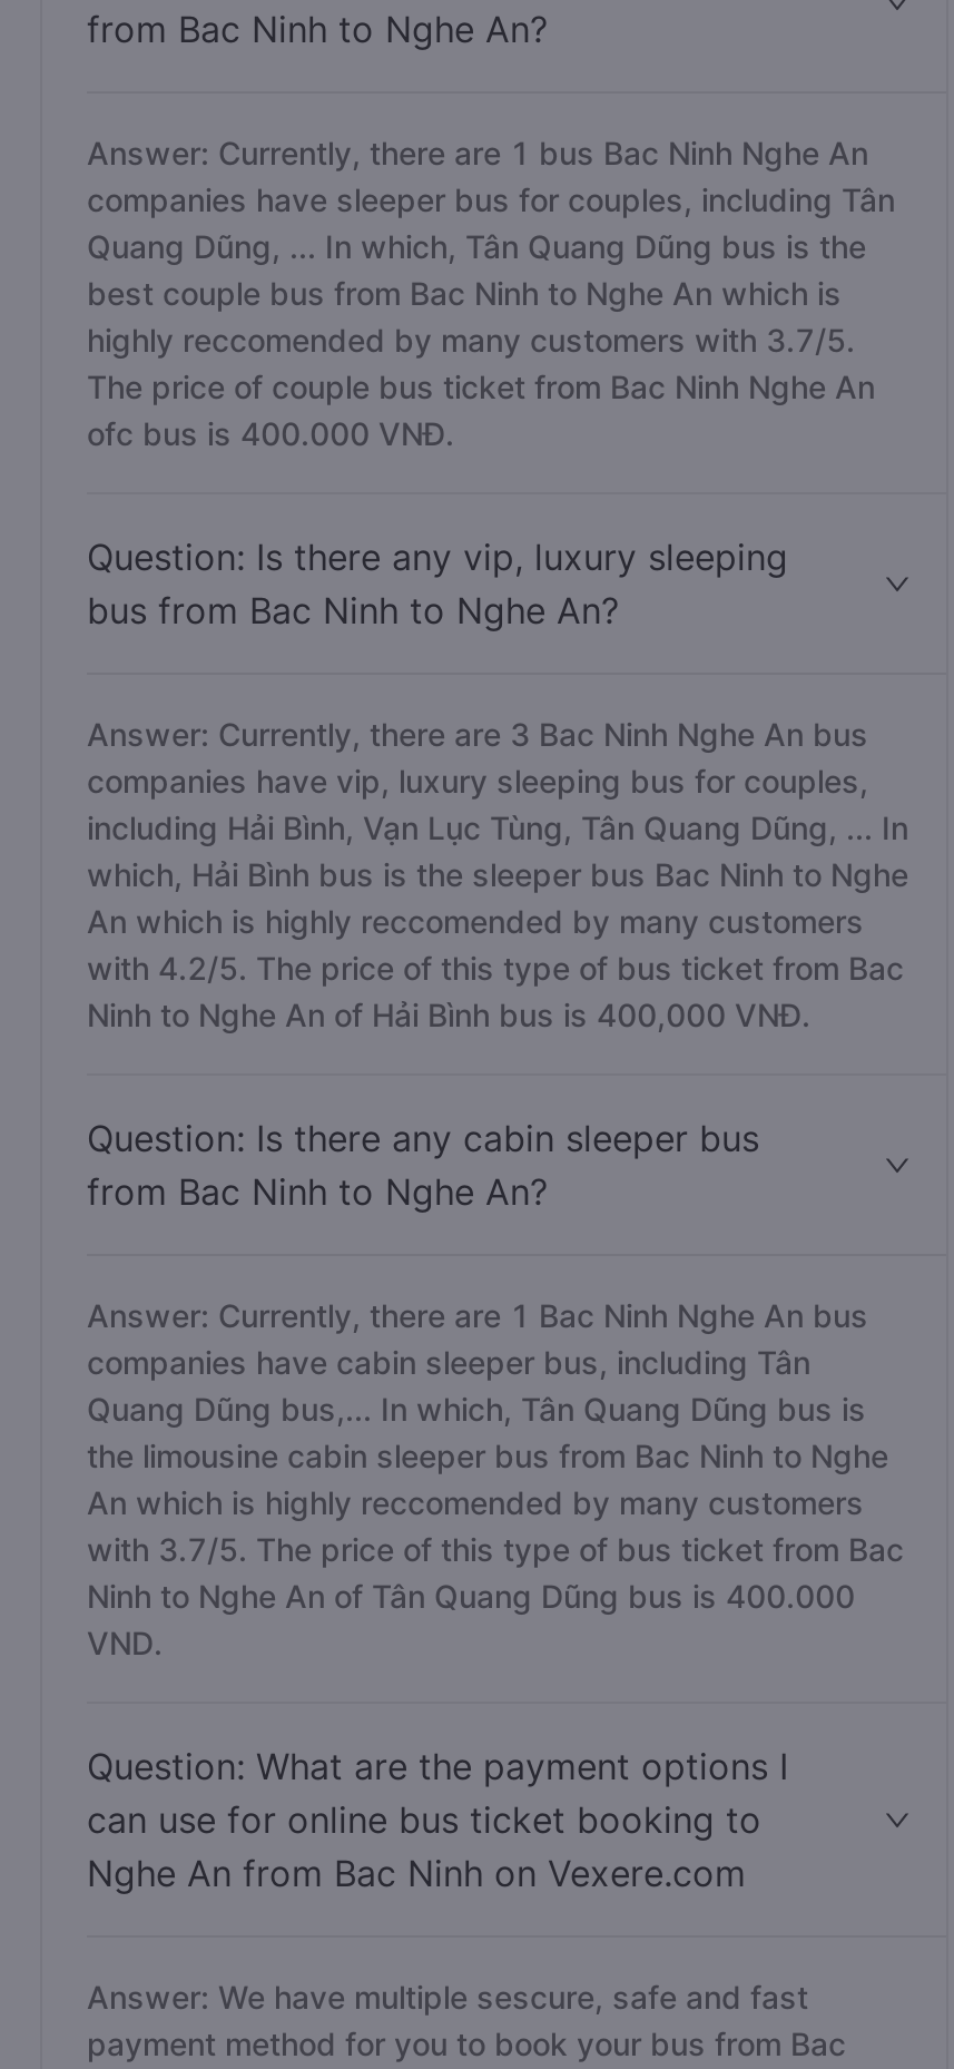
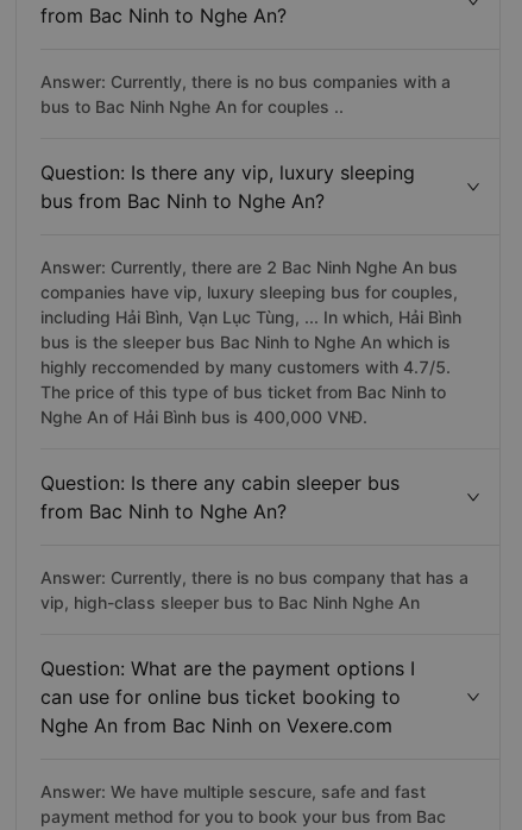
- Answer: Currently, there are 1 bus Bac Ninh Nghe An
- companies have sleeper bus for couples, including Tân
- Quang Dũng, ... In which, Tân Quang Dũng bus is the
- best couple bus from Bac Ninh to Nghe An which is
- highly reccomended by many customers with 3.7/5.
- The price of couple bus ticket from Bac Ninh Nghe An
- ofc bus is 400.000 VNĐ.
+ Answer: Currently, there is no bus companies with a
+ bus to Bac Ninh Nghe An for couples ..

- Answer: Currently, there are 3 Bac Ninh Nghe An bus
+ Answer: Currently, there are 2 Bac Ninh Nghe An bus

- including Hải Bình, Vạn Lục Tùng, Tân Quang Dũng, ... In
- which, Hải Bình bus is the sleeper bus Bac Ninh to Nghe
- An which is highly reccomended by many customers
- with 4.2/5. The price of this type of bus ticket from Bac
- Ninh to Nghe An of Hải Bình bus is 400,000 VNĐ.
+ including Hải Bình, Vạn Lục Tùng, ... In which, Hải Bình
+ bus is the sleeper bus Bac Ninh to Nghe An which is
+ highly reccomended by many customers with 4.7/5.
+ The price of this type of bus ticket from Bac Ninh to
+ Nghe An of Hải Bình bus is 400,000 VNĐ.

- Answer: Currently, there are 1 Bac Ninh Nghe An bus
- companies have cabin sleeper bus, including Tân
- Quang Dũng bus,... In which, Tân Quang Dũng bus is
- the limousine cabin sleeper bus from Bac Ninh to Nghe
- An which is highly reccomended by many customers
- with 3.7/5. The price of this type of bus ticket from Bac
- Ninh to Nghe An of Tân Quang Dũng bus is 400.000
- VND.
+ Answer: Currently, there is no bus company that has a
+ vip, high-class sleeper bus to Bac Ninh Nghe An
